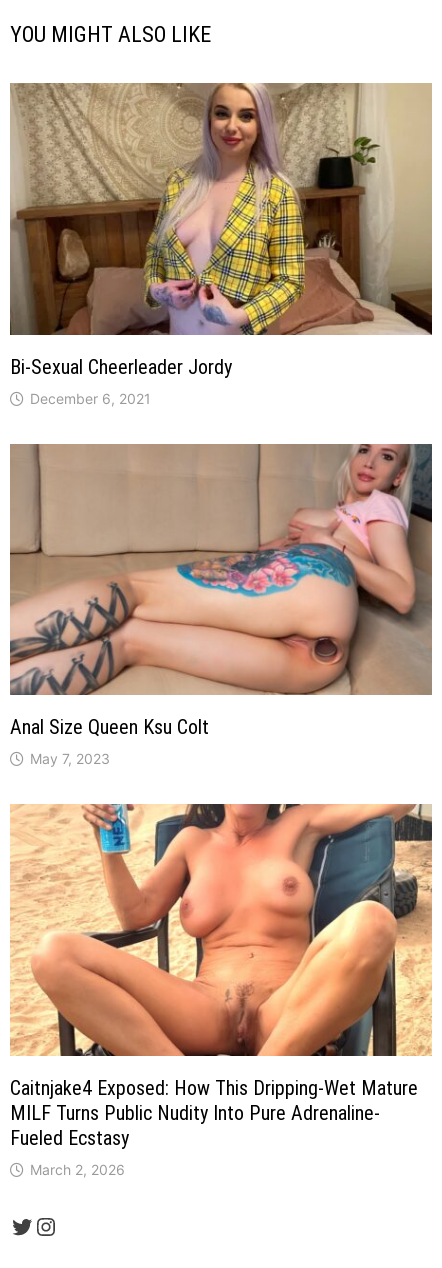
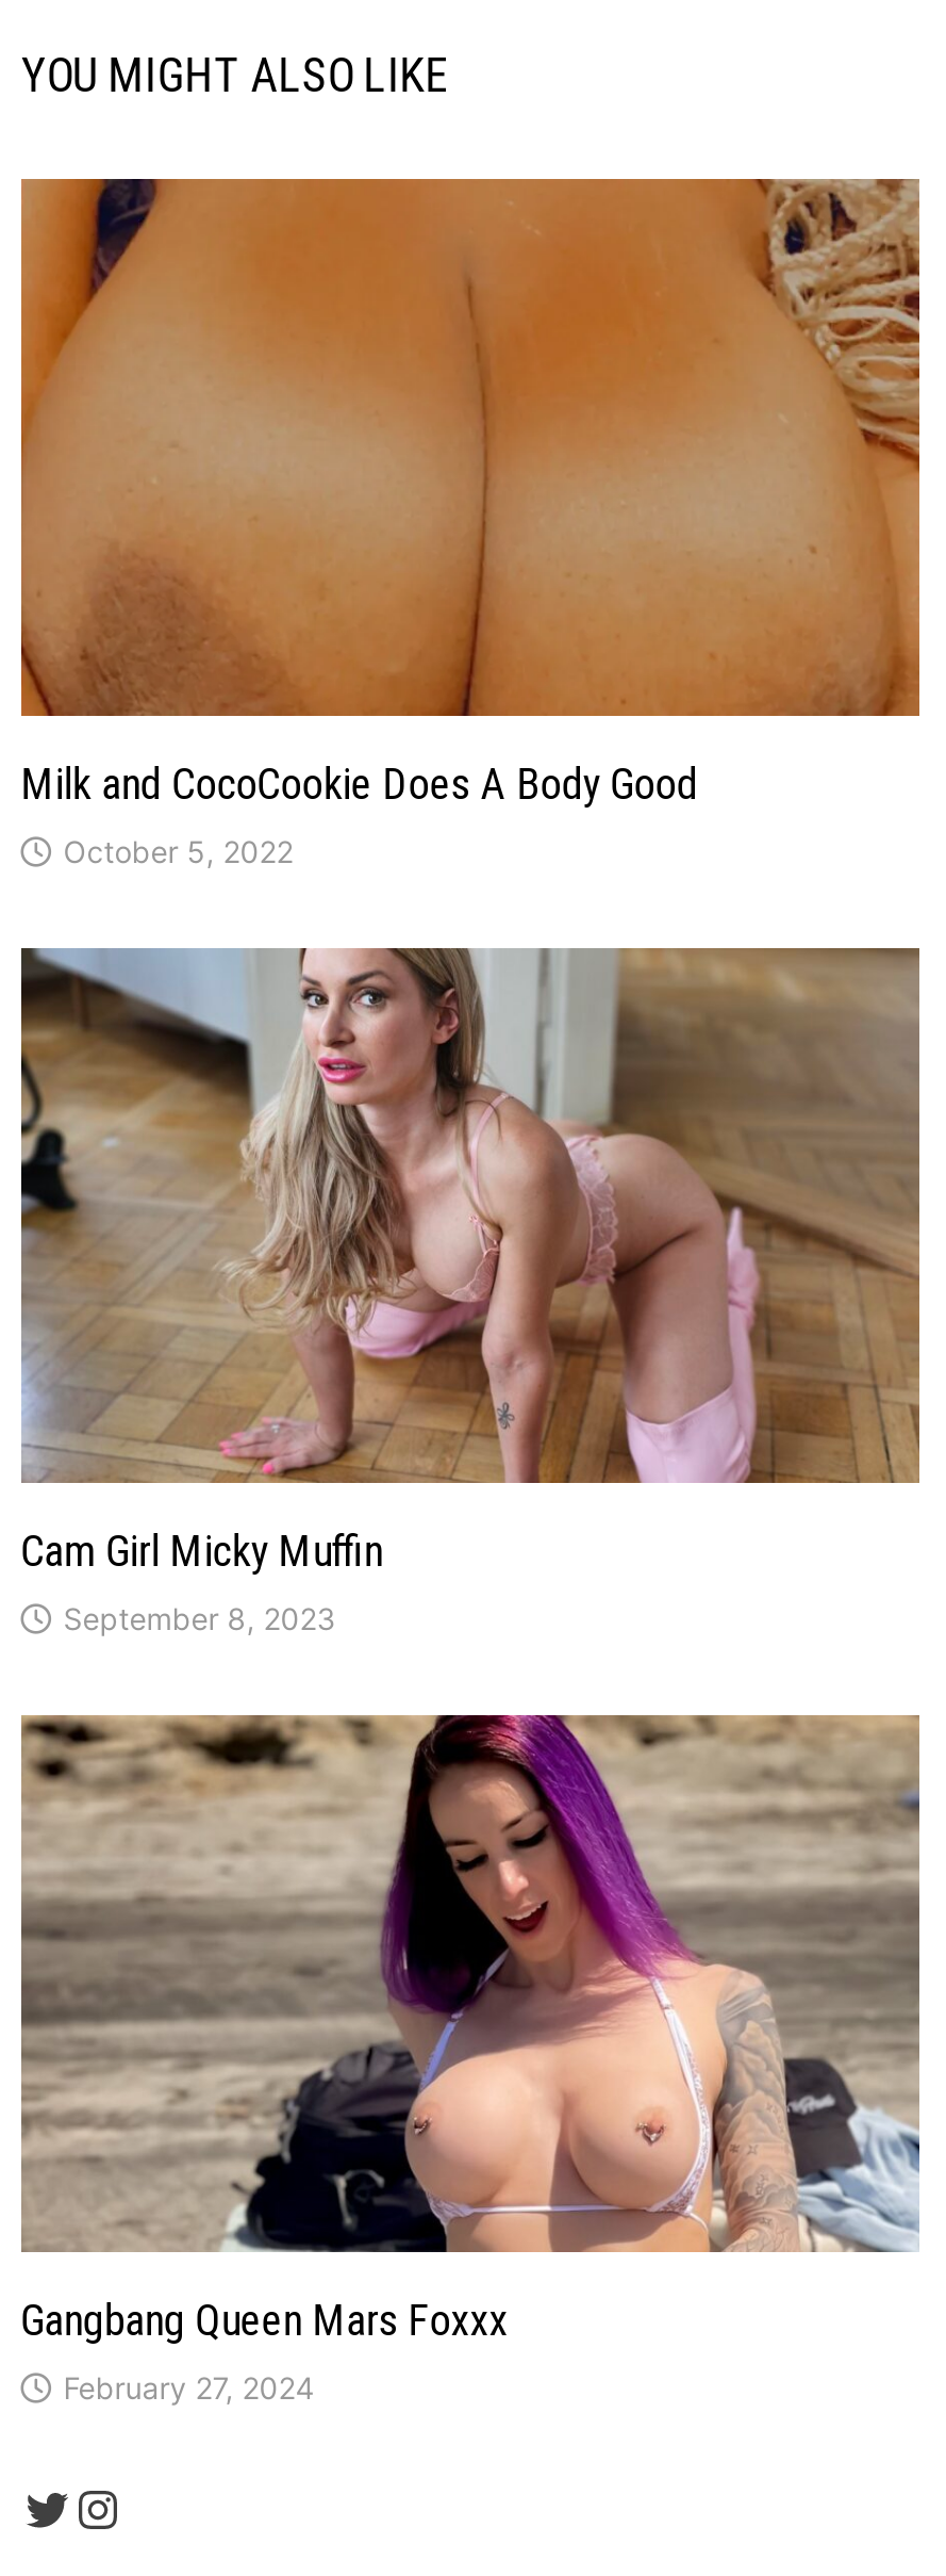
- [image]
- Bi-Sexual Cheerleader Jordy
+ [image]
+ Milk and CocoCookie Does A Body Good

- December 6, 2021
+ October 5, 2022

- [image]
- Anal Size Queen Ksu Colt
+ [image]
+ Cam Girl Micky Muffin

- May 7, 2023
+ September 8, 2023

- [image]
+ [image]

- Caitnjake4 Exposed: How This Dripping-Wet Mature
- MILF Turns Public Nudity Into Pure Adrenaline-
- Fueled Ecstasy
+ Gangbang Queen Mars Foxxx

- March 2, 2026
+ February 27, 2024
